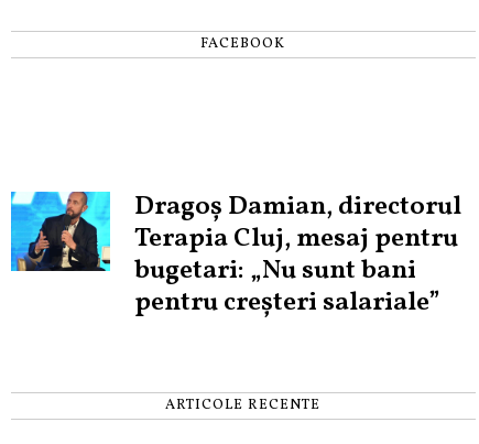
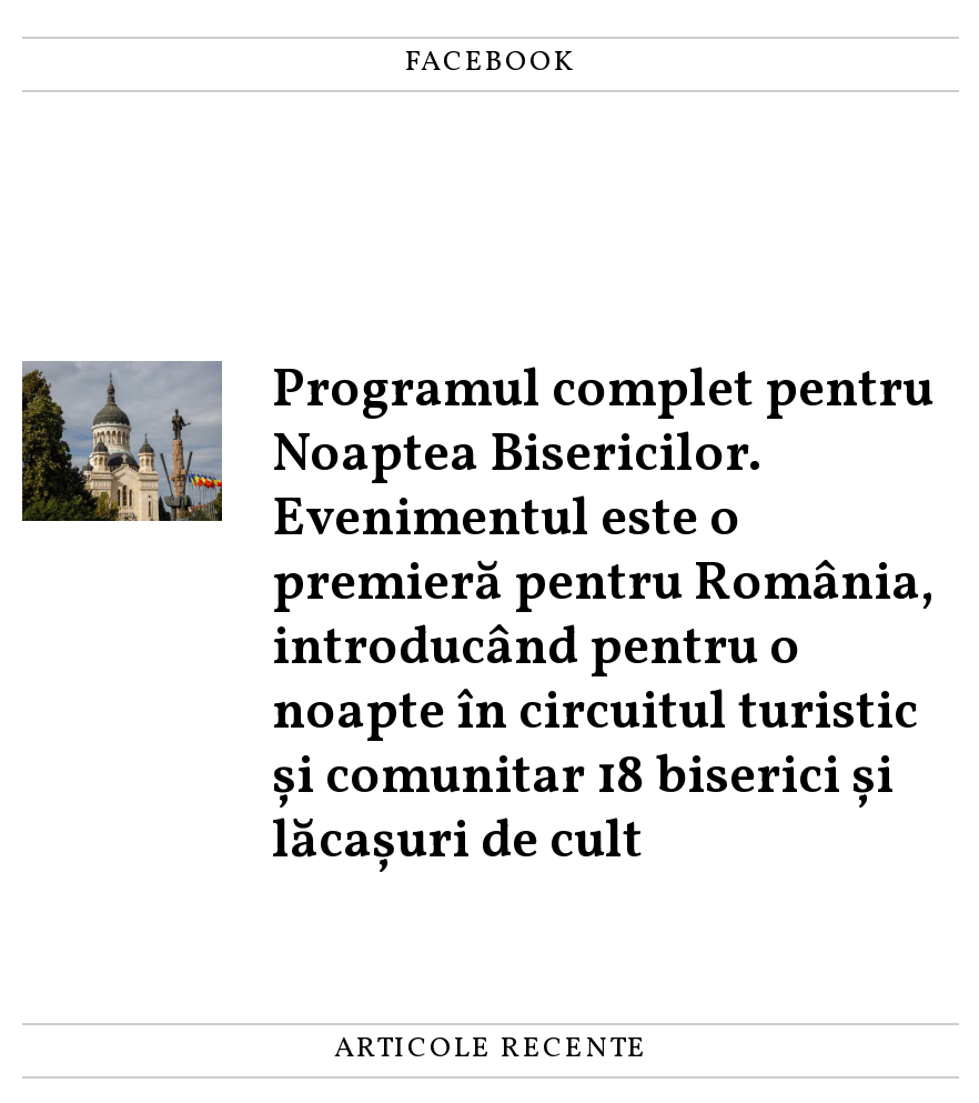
- [image]
- Dragoș Damian, directorul
- Terapia Cluj, mesaj pentru
- bugetari: „Nu sunt bani
- pentru creșteri salariale”
+ [image]
+ Programul complet pentru
+ Noaptea Bisericilor.
+ Evenimentul este o
+ premieră pentru România,
+ introducând pentru o
+ noapte în circuitul turistic
+ și comunitar 18 biserici și
+ lăcașuri de cult
